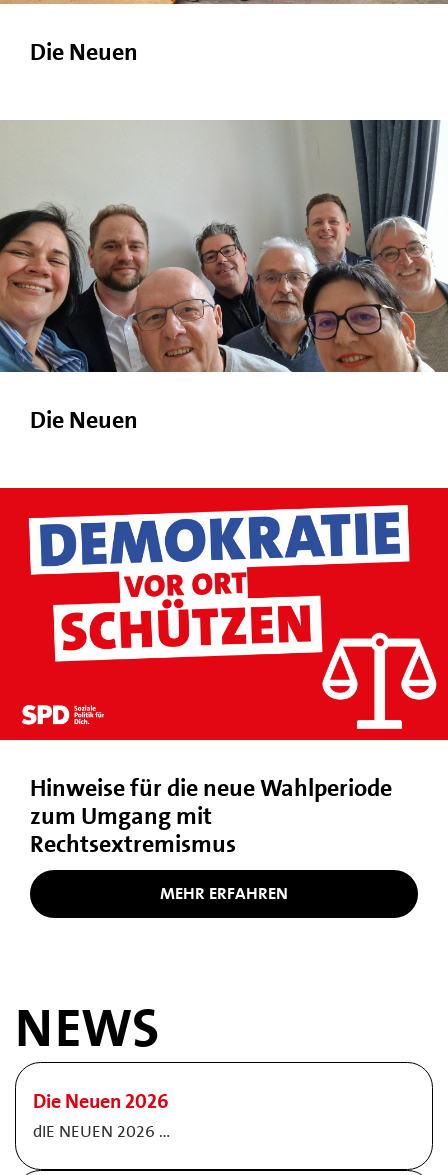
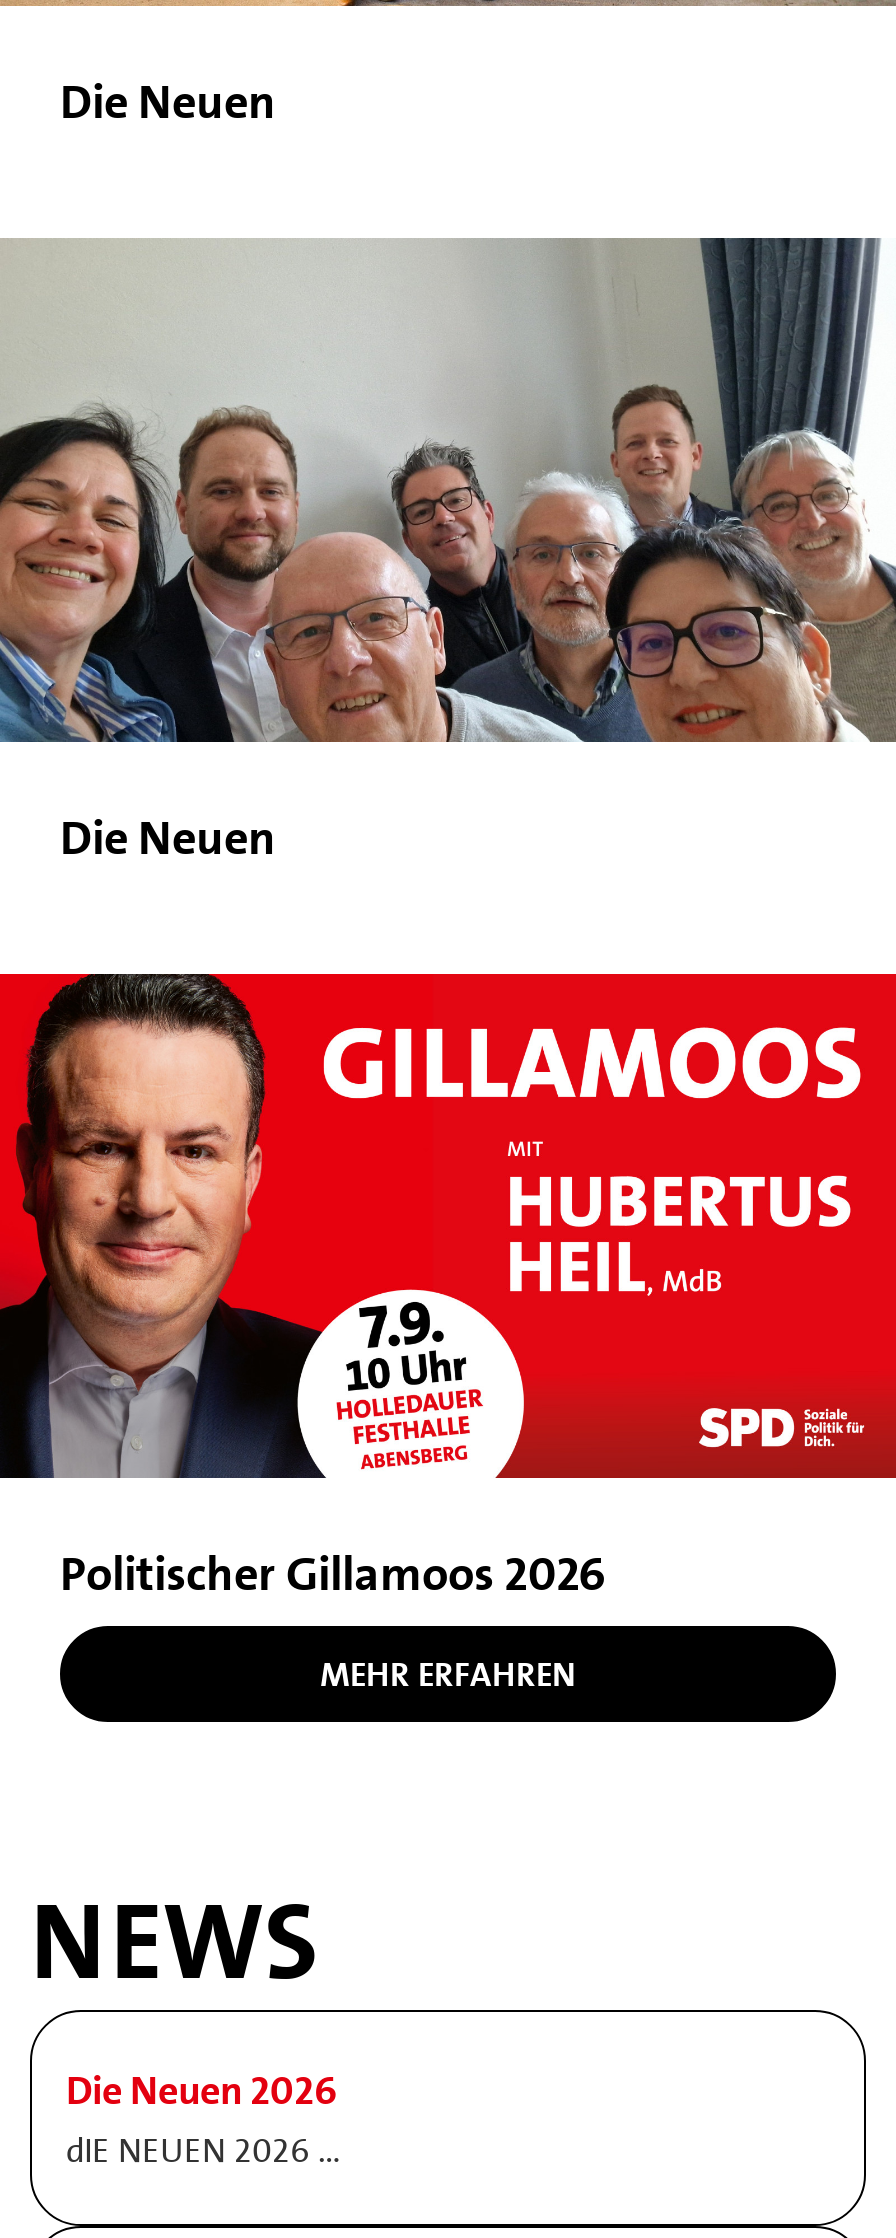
- [image]
- Hinweise für die neue Wahlperiode
- zum Umgang mit
- Rechtsextremismus
+ [image]
+ Politischer Gillamoos 2026
